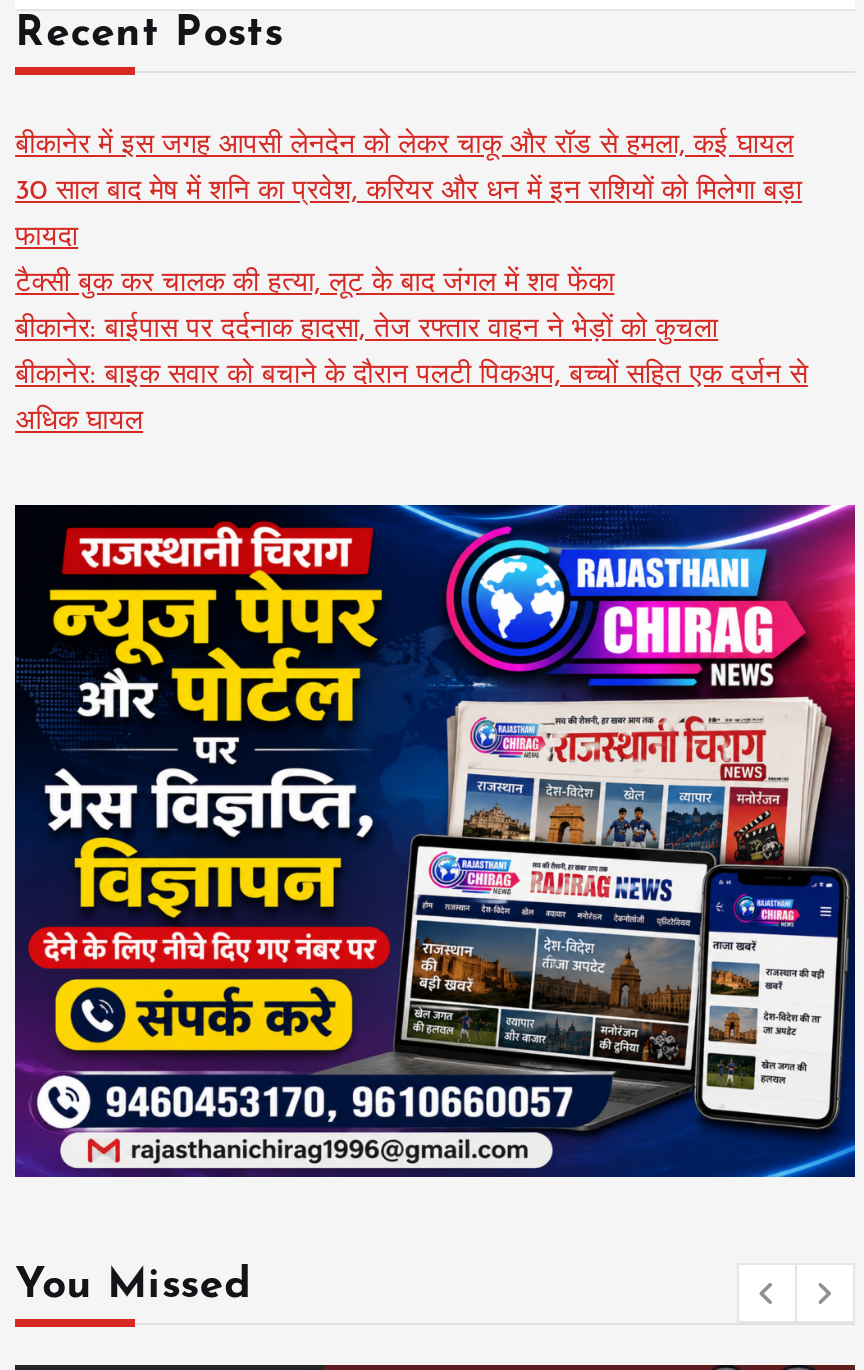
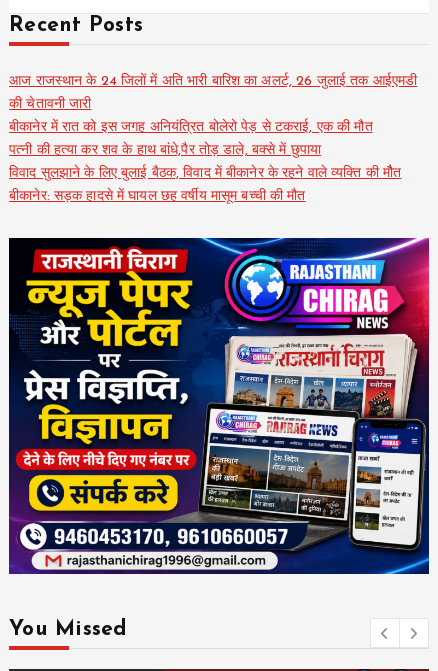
- बीकानेर में इस जगह आपसी लेनदेन को लेकर चाकू और रॉड से हमला, कई घायल
- 30 साल बाद मेष में शनि का प्रवेश, करियर और धन में इन राशियों को मिलेगा बड़ा
- फायदा
- टैक्सी बुक कर चालक की हत्या, लूट के बाद जंगल में शव फेंका
- बीकानेर: बाईपास पर दर्दनाक हादसा, तेज रफ्तार वाहन ने भेड़ों को कुचला
- बीकानेर: बाइक सवार को बचाने के दौरान पलटी पिकअप, बच्चों सहित एक दर्जन से
- अधिक घायल
+ आज राजस्थान के 24 जिलों में अति भारी बारिश का अलर्ट, 26 जुलाई तक आईएमडी
+ की चेतावनी जारी
+ बीकानेर में रात को इस जगह अनियंत्रित बोलेरो पेड़ से टकराई, एक की मौत
+ पत्नी की हत्या कर शव के हाथ बांधे,पैर तोड़ डाले, बक्से में छुपाया
+ विवाद सुलझाने के लिए बुलाई बैठक, विवाद में बीकानेर के रहने वाले व्यक्ति की मौैत
+ बीकानेर: सड़क हादसे में घायल छह वर्षीय मासूम बच्ची की मौत
